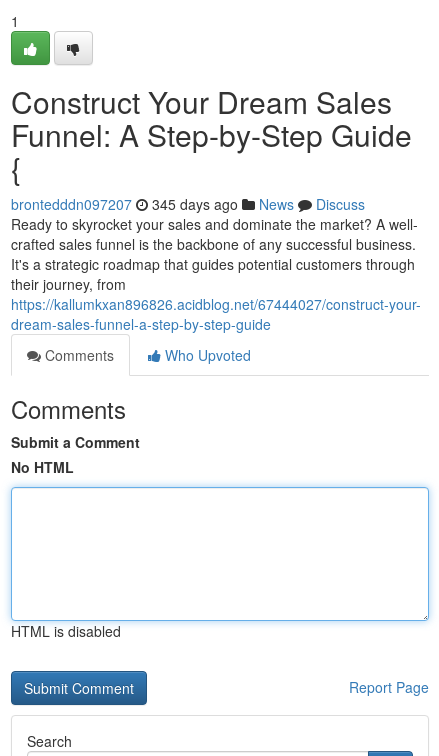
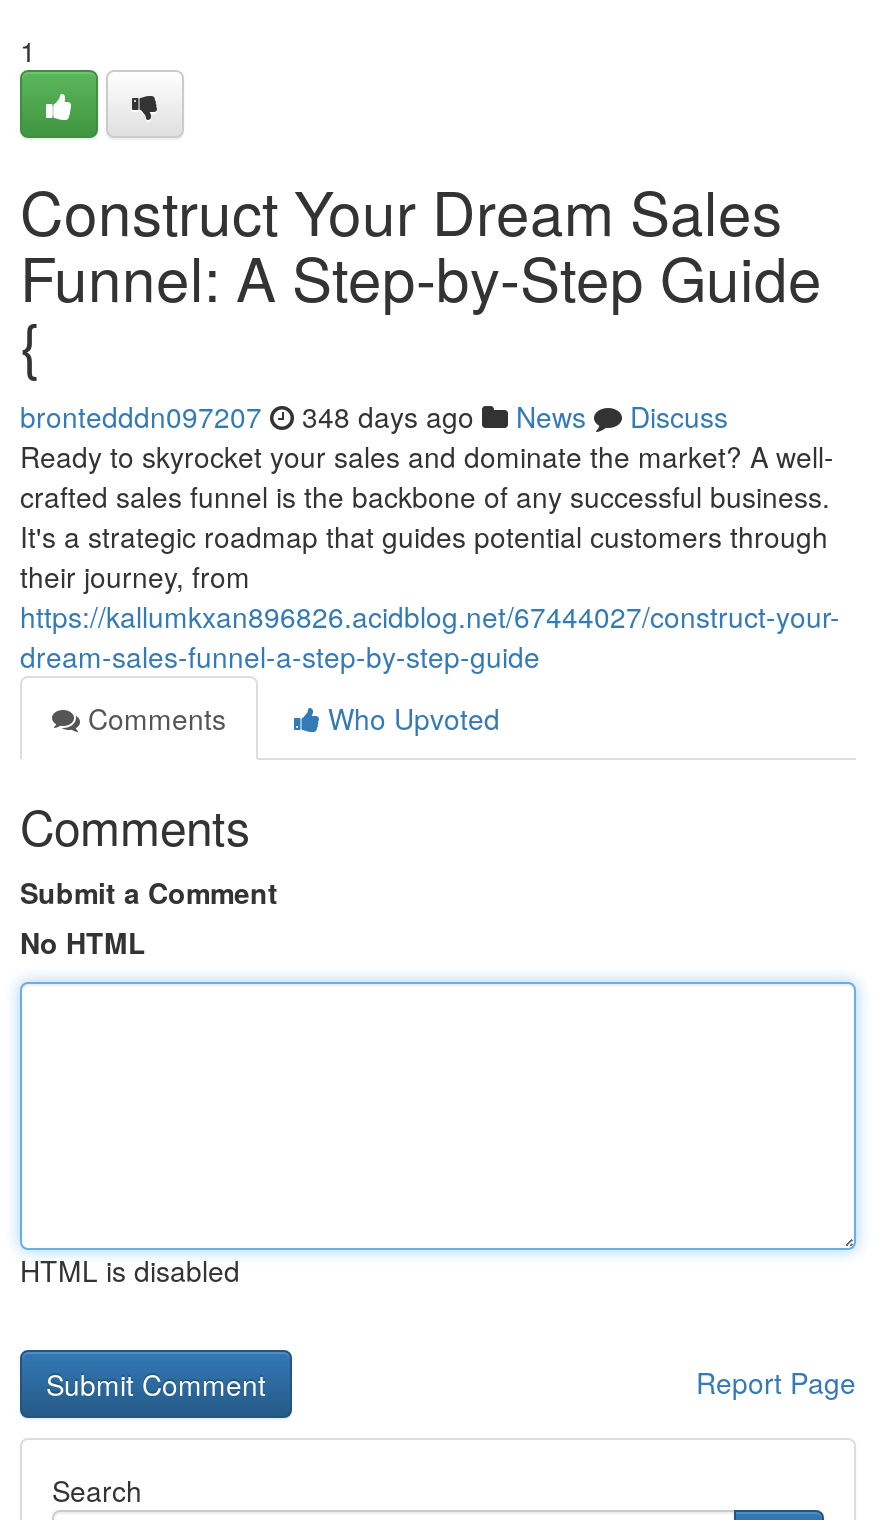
- brontedddn097207 345 days ago News Discuss
+ brontedddn097207 348 days ago News Discuss
